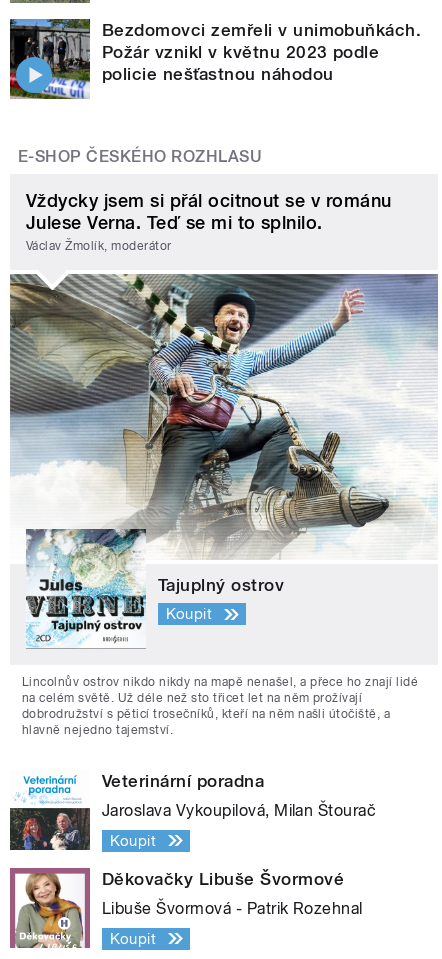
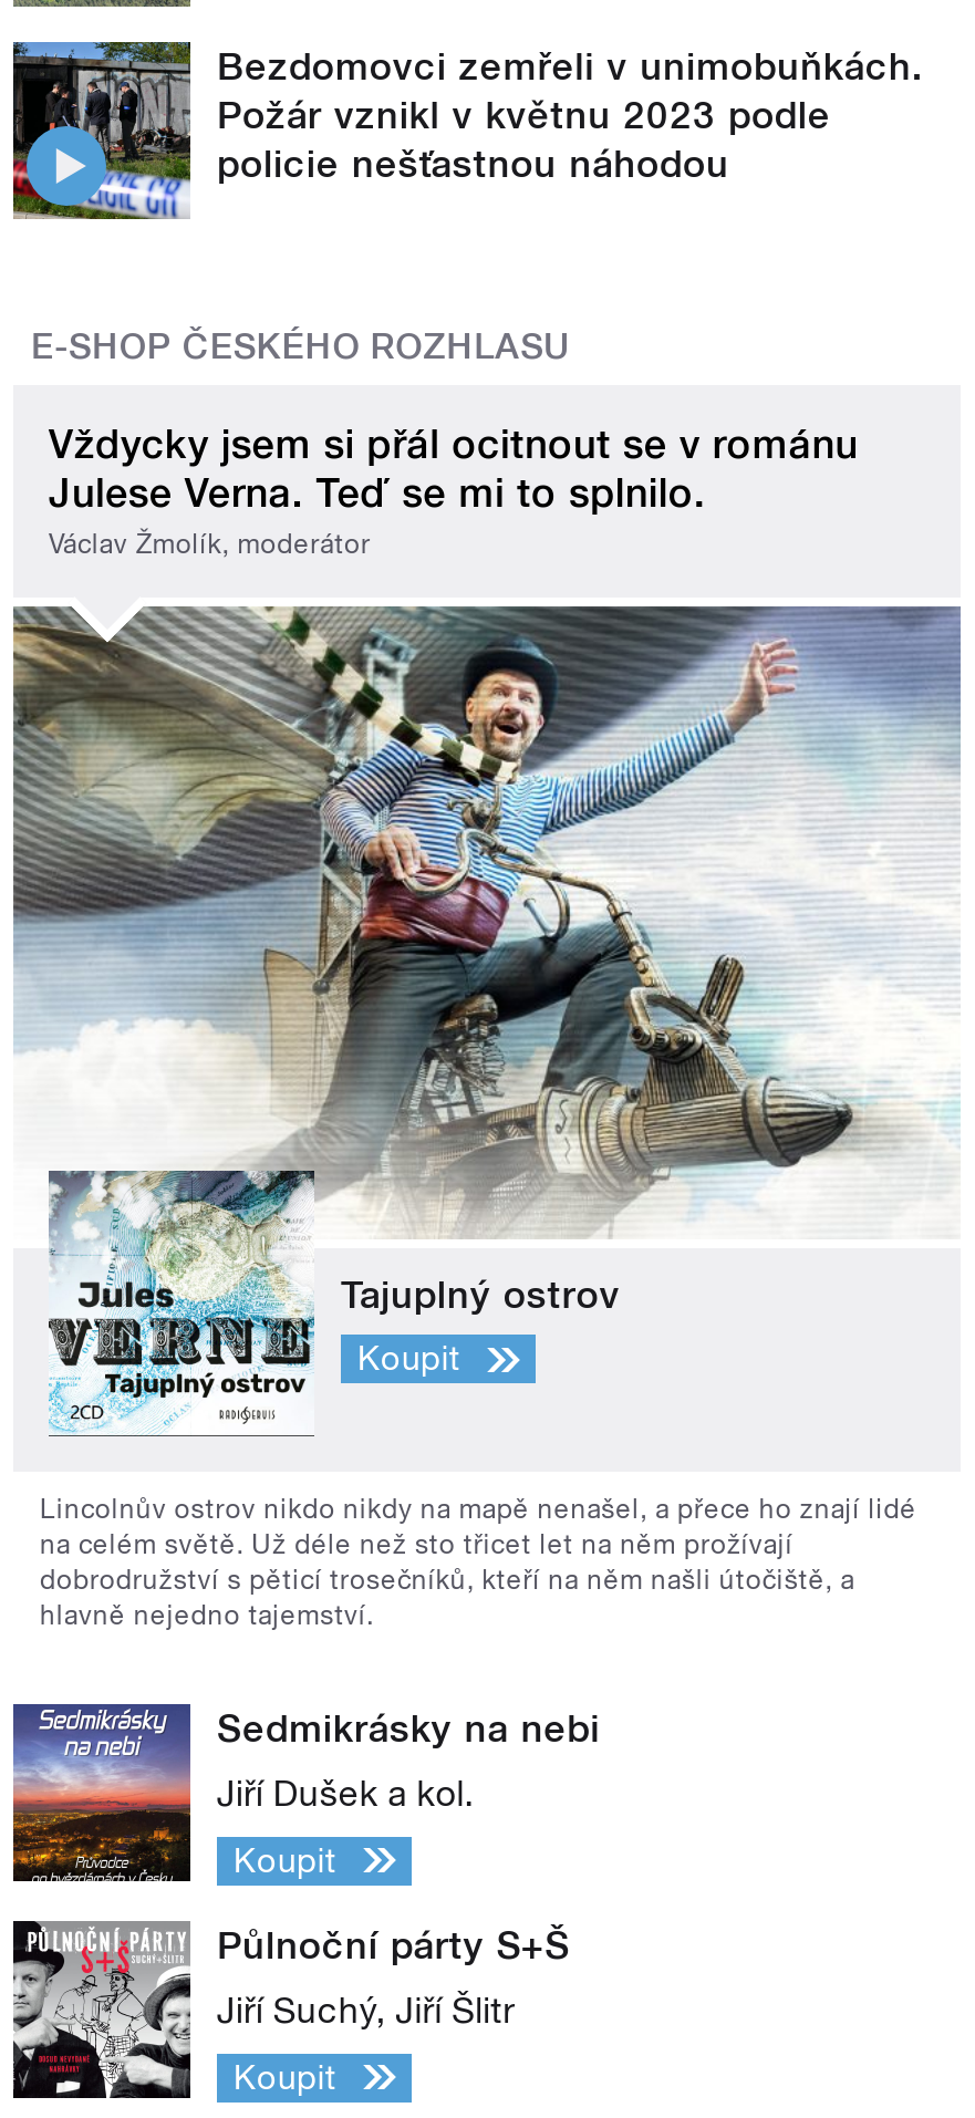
- [image]
- Veterinární poradna
+ [image]
+ Sedmikrásky na nebi

- Jaroslava Vykoupilová, Milan Štourač
+ Jiří Dušek a kol.

- [image]
- Děkovačky Libuše Švormové
+ [image]
+ Půlnoční párty S+Š

- Libuše Švormová - Patrik Rozehnal
+ Jiří Suchý, Jiří Šlitr
